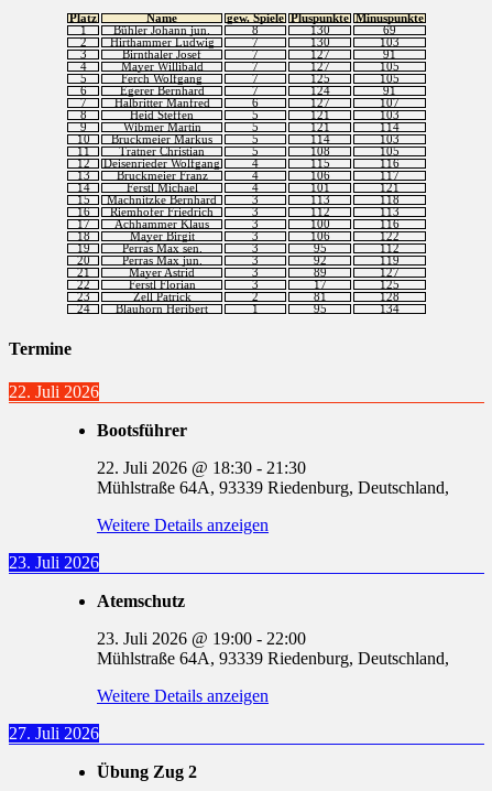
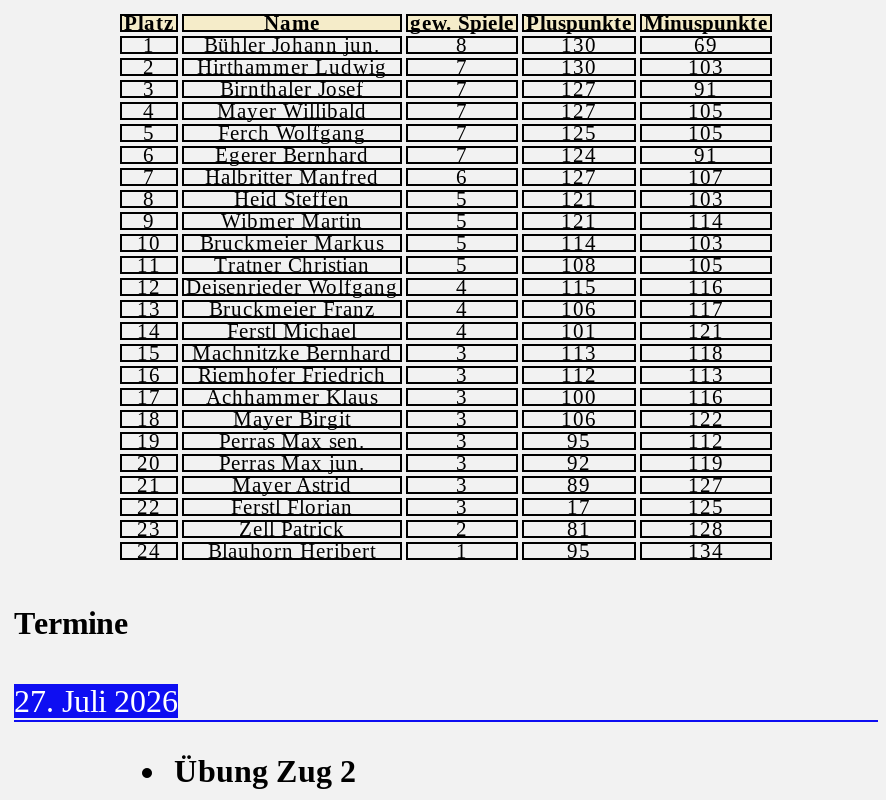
- 22. Juli 2026
- Bootsführer
- 22. Juli 2026 @ 18:30 - 21:30
- Mühlstraße 64A, 93339 Riedenburg, Deutschland,
- Weitere Details anzeigen
- 23. Juli 2026
- Atemschutz
- 23. Juli 2026 @ 19:00 - 22:00
- Mühlstraße 64A, 93339 Riedenburg, Deutschland,
- Weitere Details anzeigen
